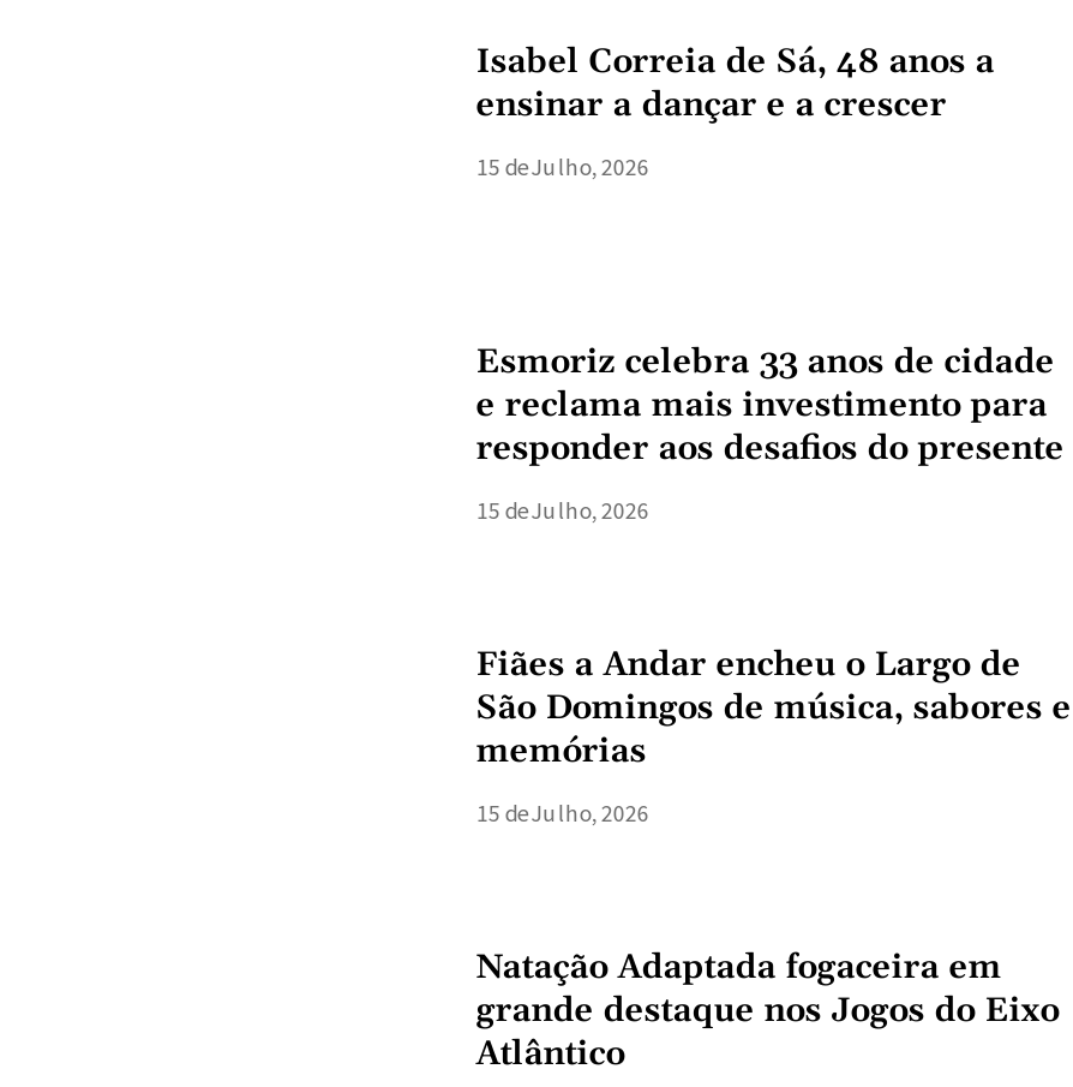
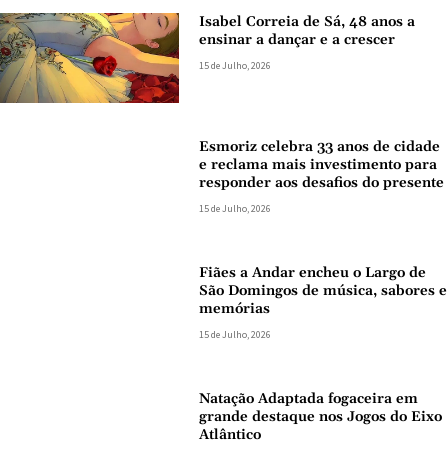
+ [image]
